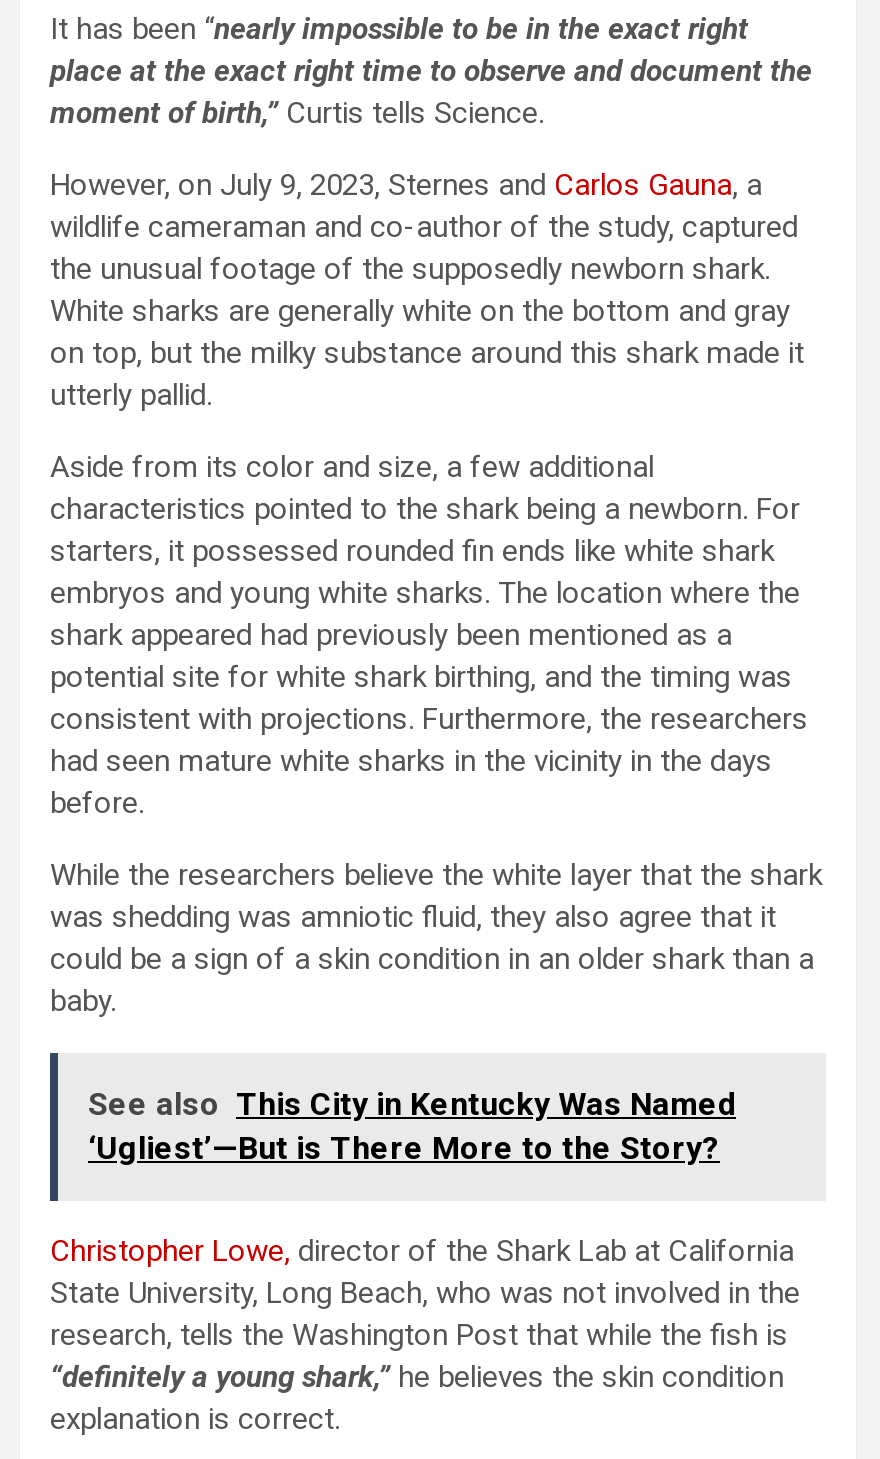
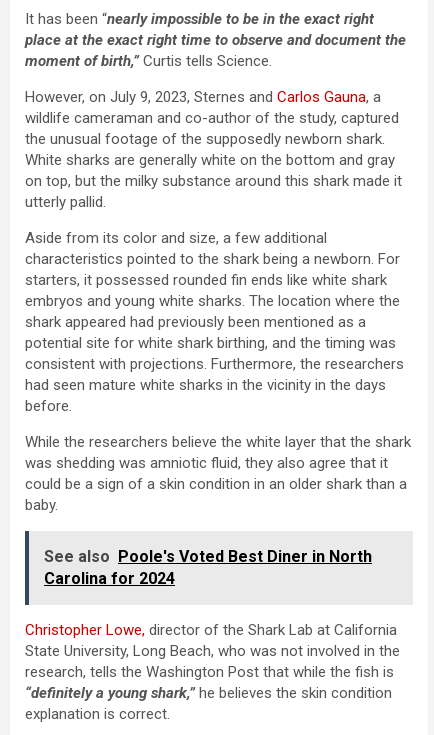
- See also This City in Kentucky Was Named
- ‘Ugliest’—But is There More to the Story?
+ See also Poole's Voted Best Diner in North
+ Carolina for 2024
